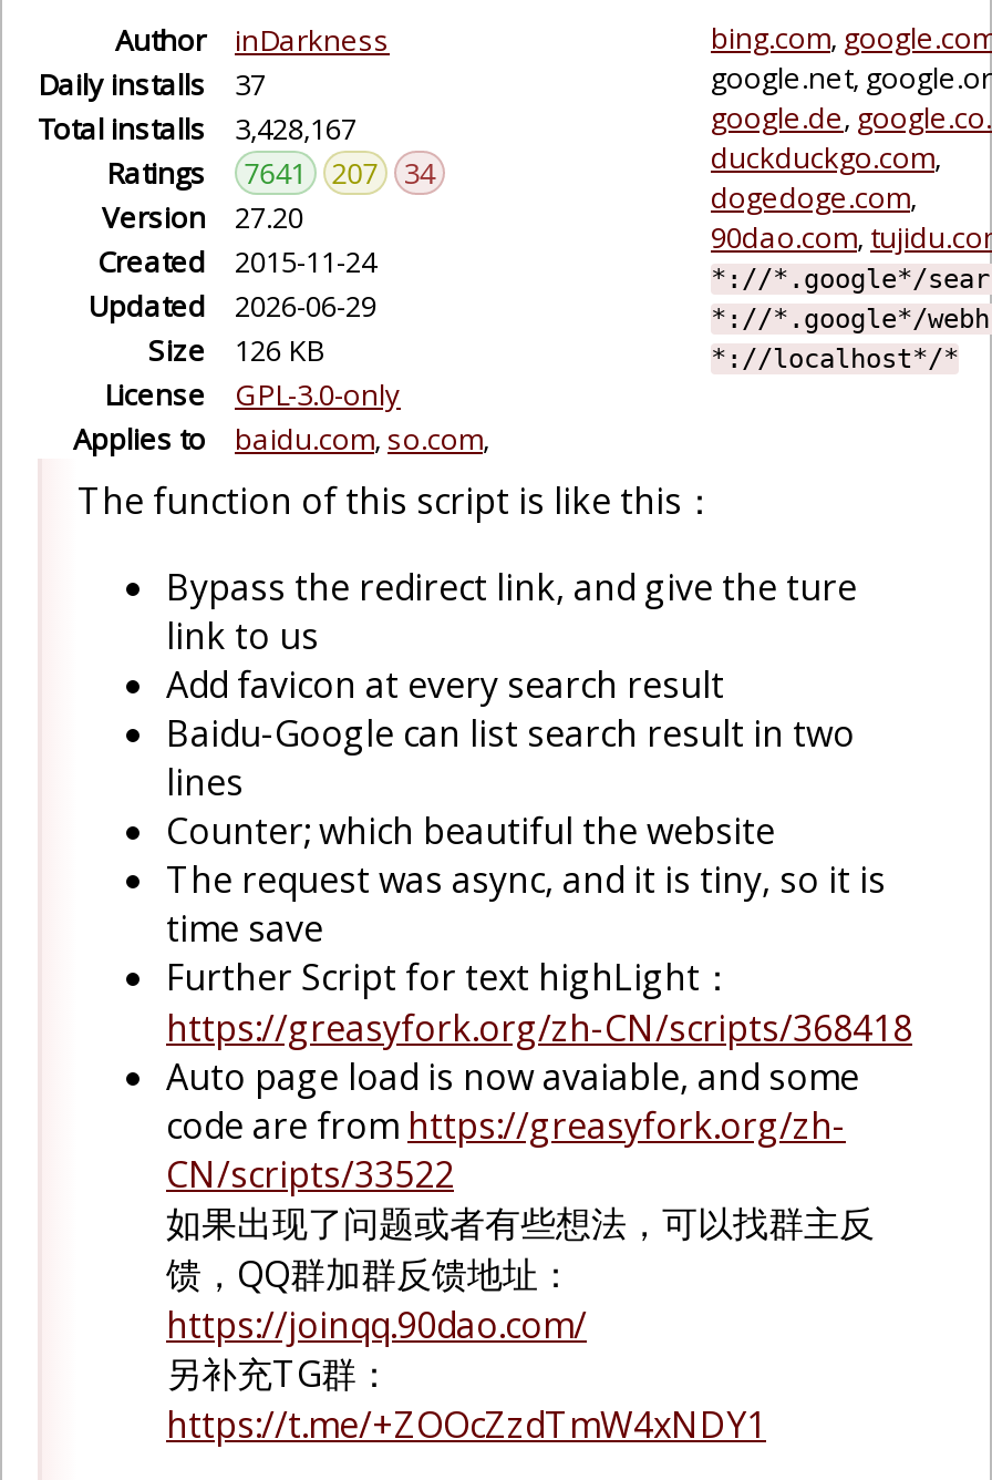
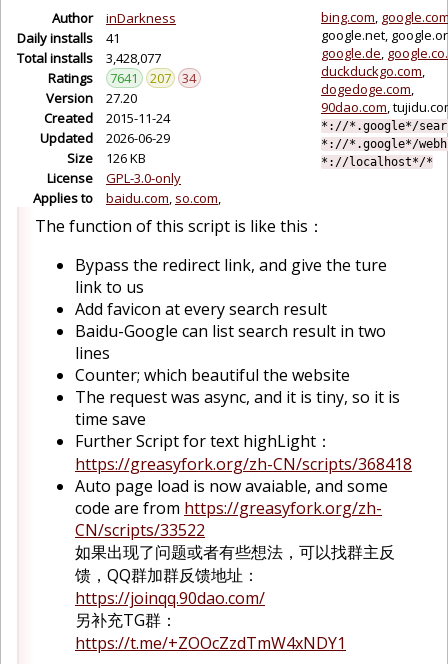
- Daily installs 37
+ Daily installs 41

- Total installs 3,428,167
+ Total installs 3,428,077
